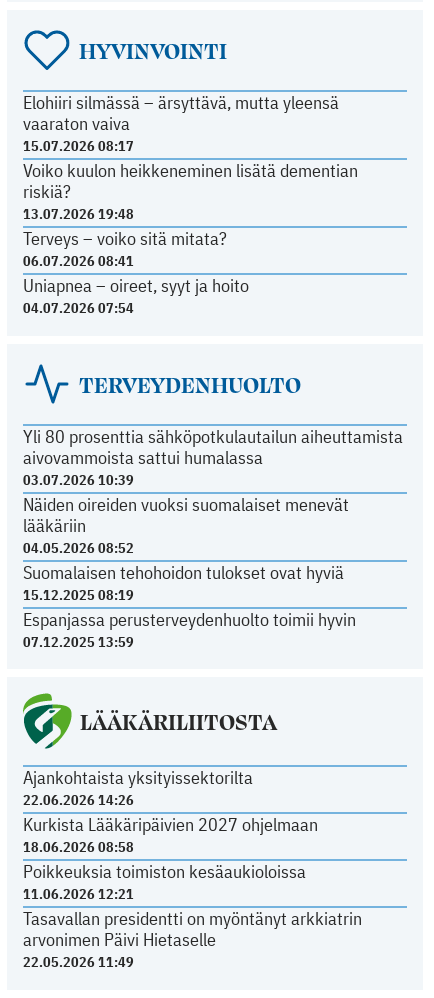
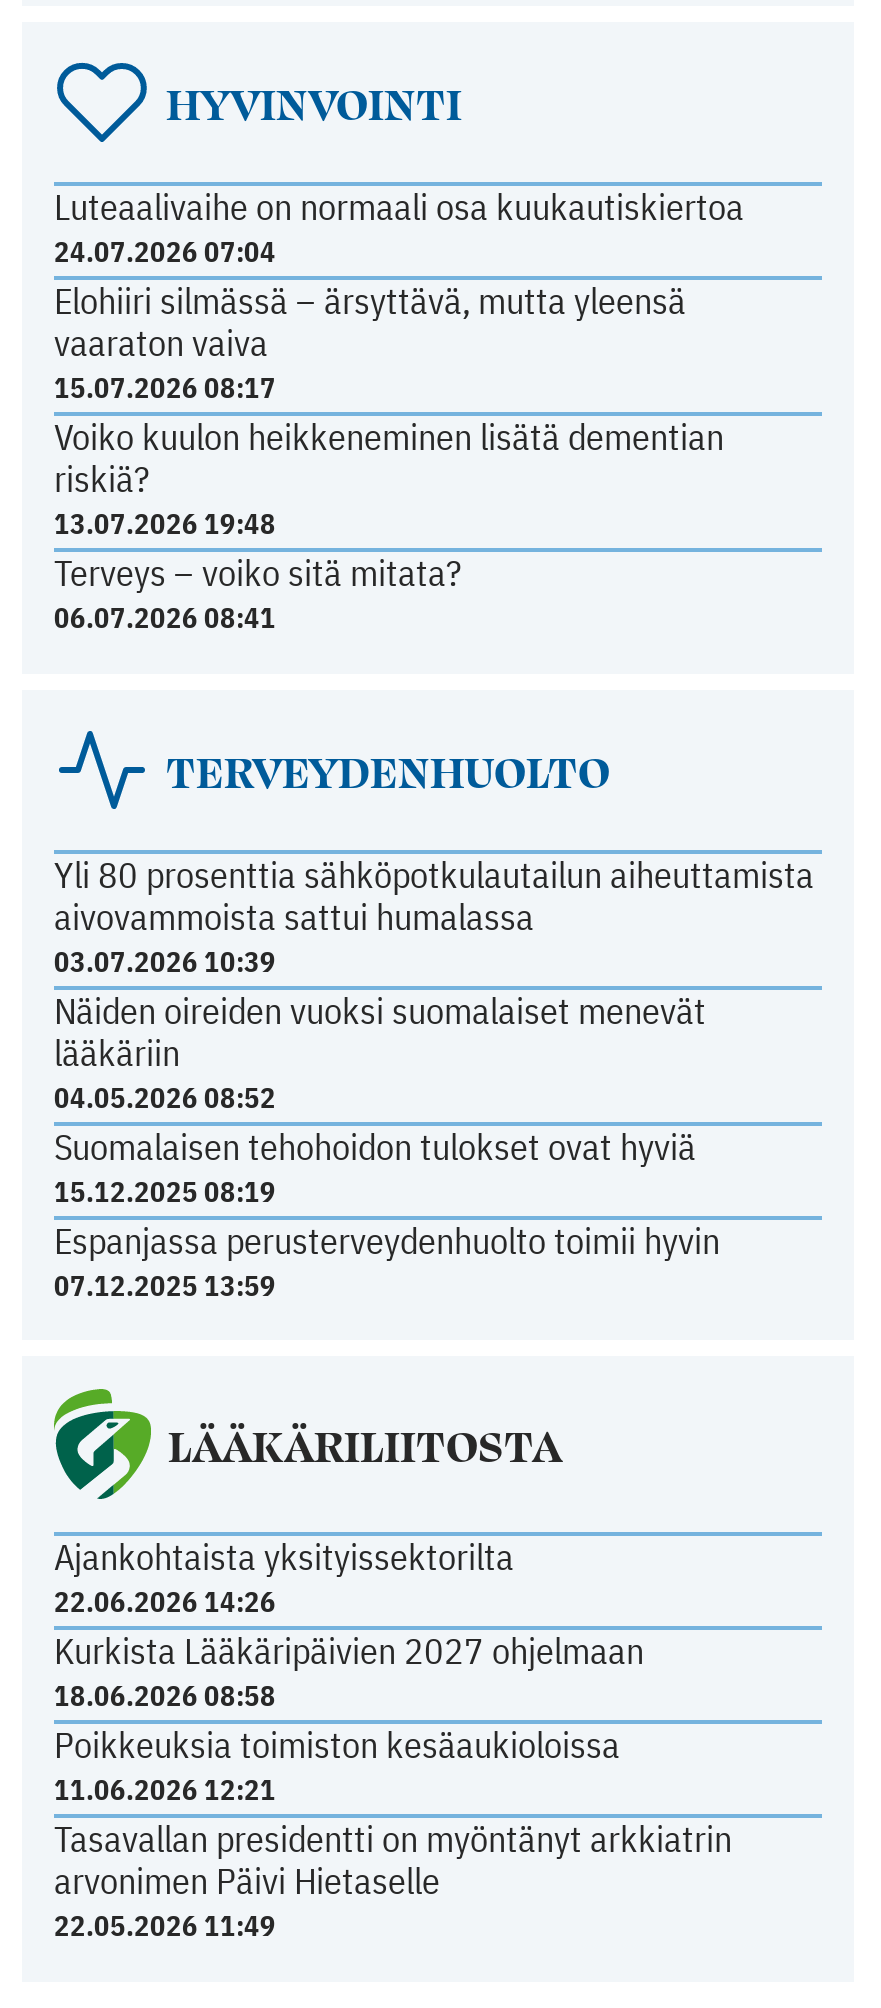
+ Luteaalivaihe on normaali osa kuukautiskiertoa
+ 24.07.2026 07:04

moved down: Elohiiri silmässä – ärsyttävä, mutta yleensä | vaaraton vaiva | 15.07.2026 08:17 | Voiko kuulon heikkeneminen lisätä dementian | riskiä? | 13.07.2026 19:48 | Terveys – voiko sitä mitata? | 06.07.2026 08:41

- Uniapnea – oireet, syyt ja hoito
- 04.07.2026 07:54
